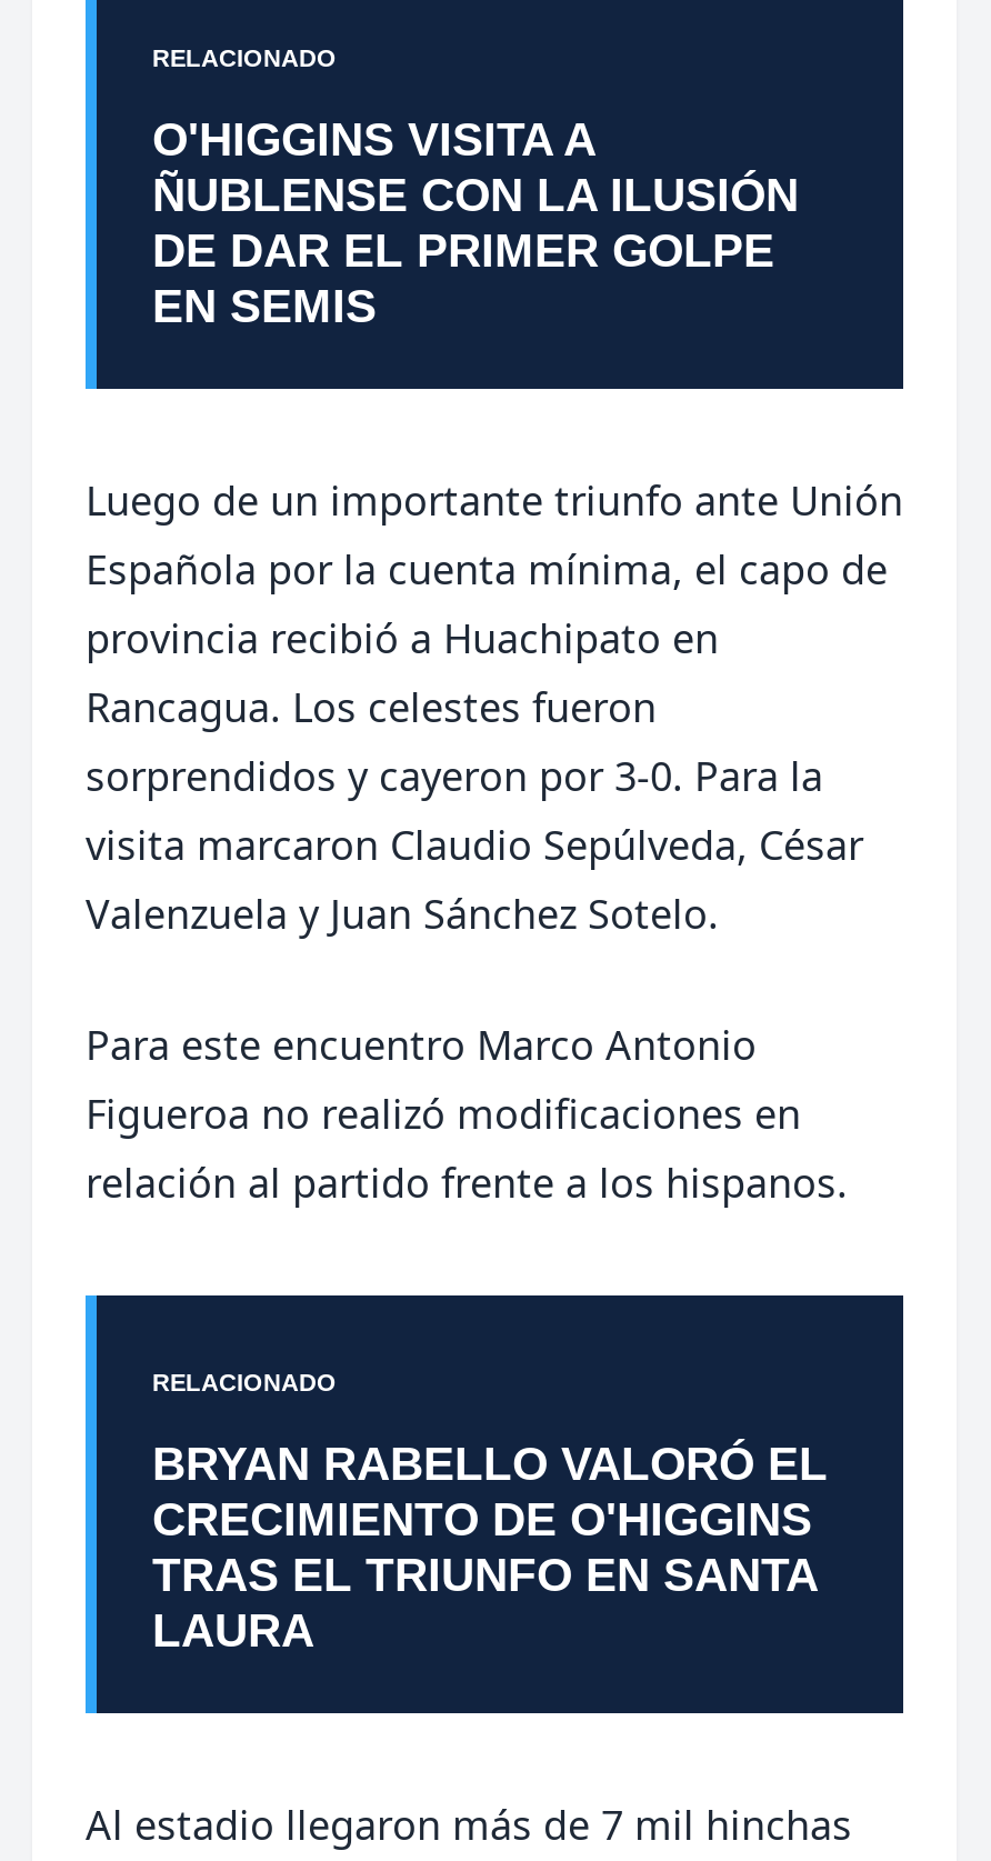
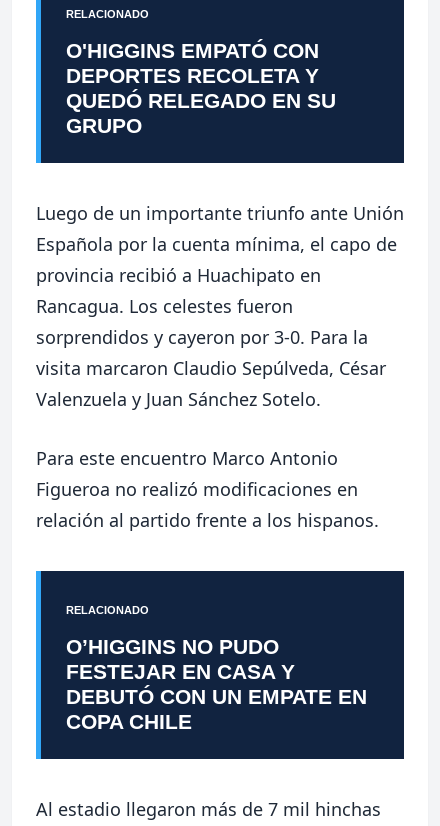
- O'HIGGINS VISITA A
- ÑUBLENSE CON LA ILUSIÓN
- DE DAR EL PRIMER GOLPE
- EN SEMIS
+ O'HIGGINS EMPATÓ CON
+ DEPORTES RECOLETA Y
+ QUEDÓ RELEGADO EN SU
+ GRUPO

- BRYAN RABELLO VALORÓ EL
- CRECIMIENTO DE O'HIGGINS
- TRAS EL TRIUNFO EN SANTA
- LAURA
+ O’HIGGINS NO PUDO
+ FESTEJAR EN CASA Y
+ DEBUTÓ CON UN EMPATE EN
+ COPA CHILE
